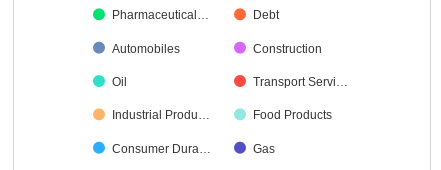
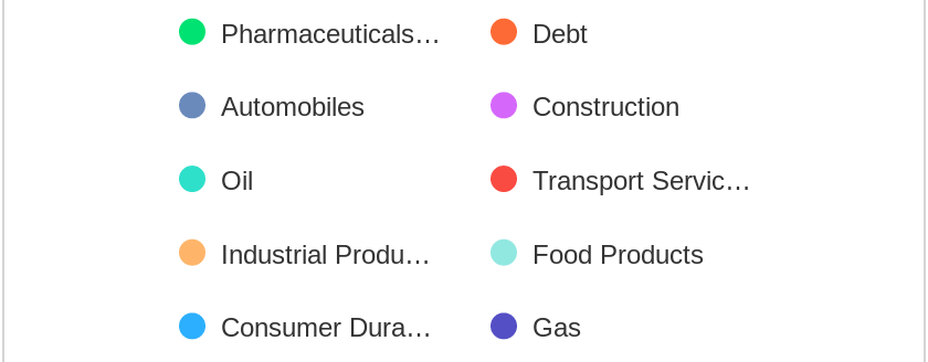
- Pharmaceutical…
+ Pharmaceuticals…

- Transport Servi…
+ Transport Servic…
